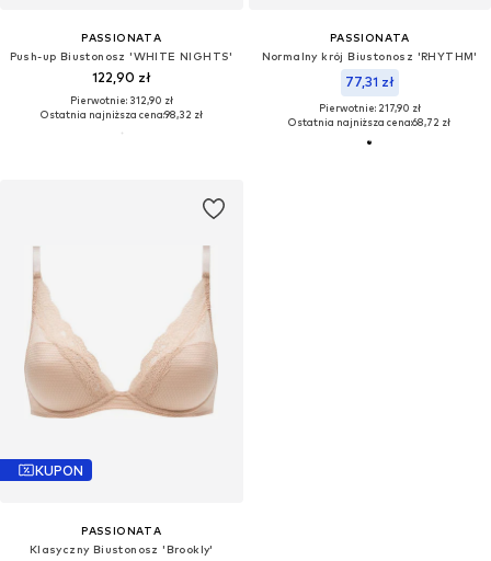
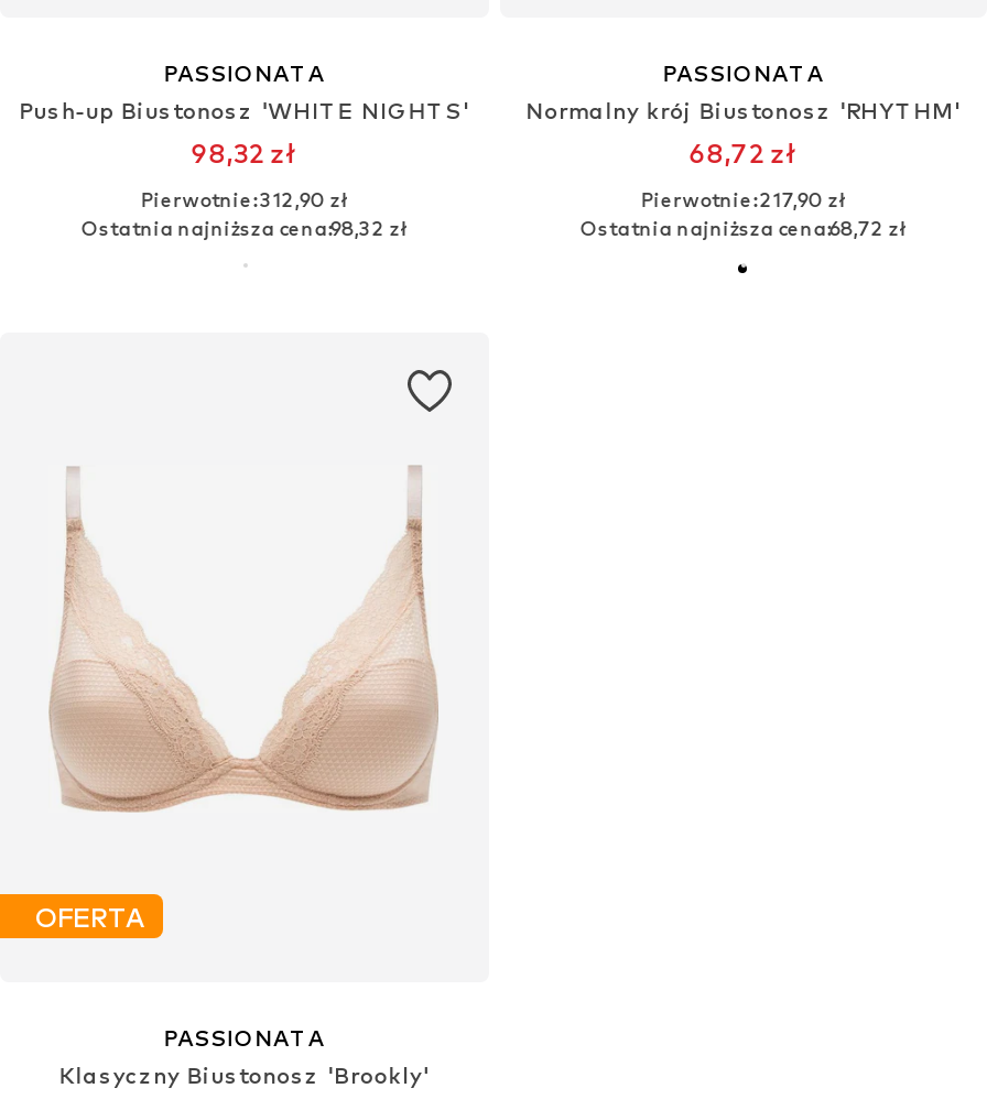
- 122,90 zł
+ 98,32 zł

- 77,31 zł
+ 68,72 zł

- KUPON
+ OFERTA
